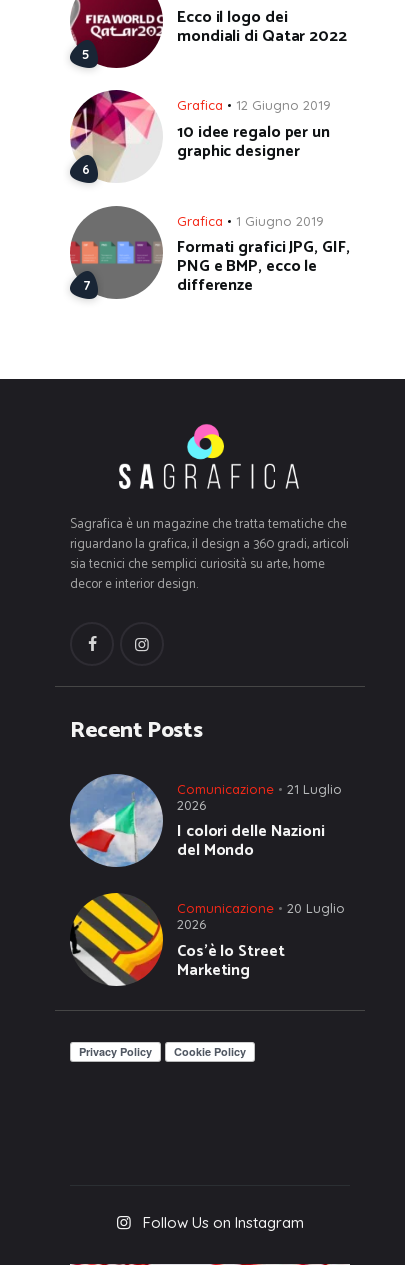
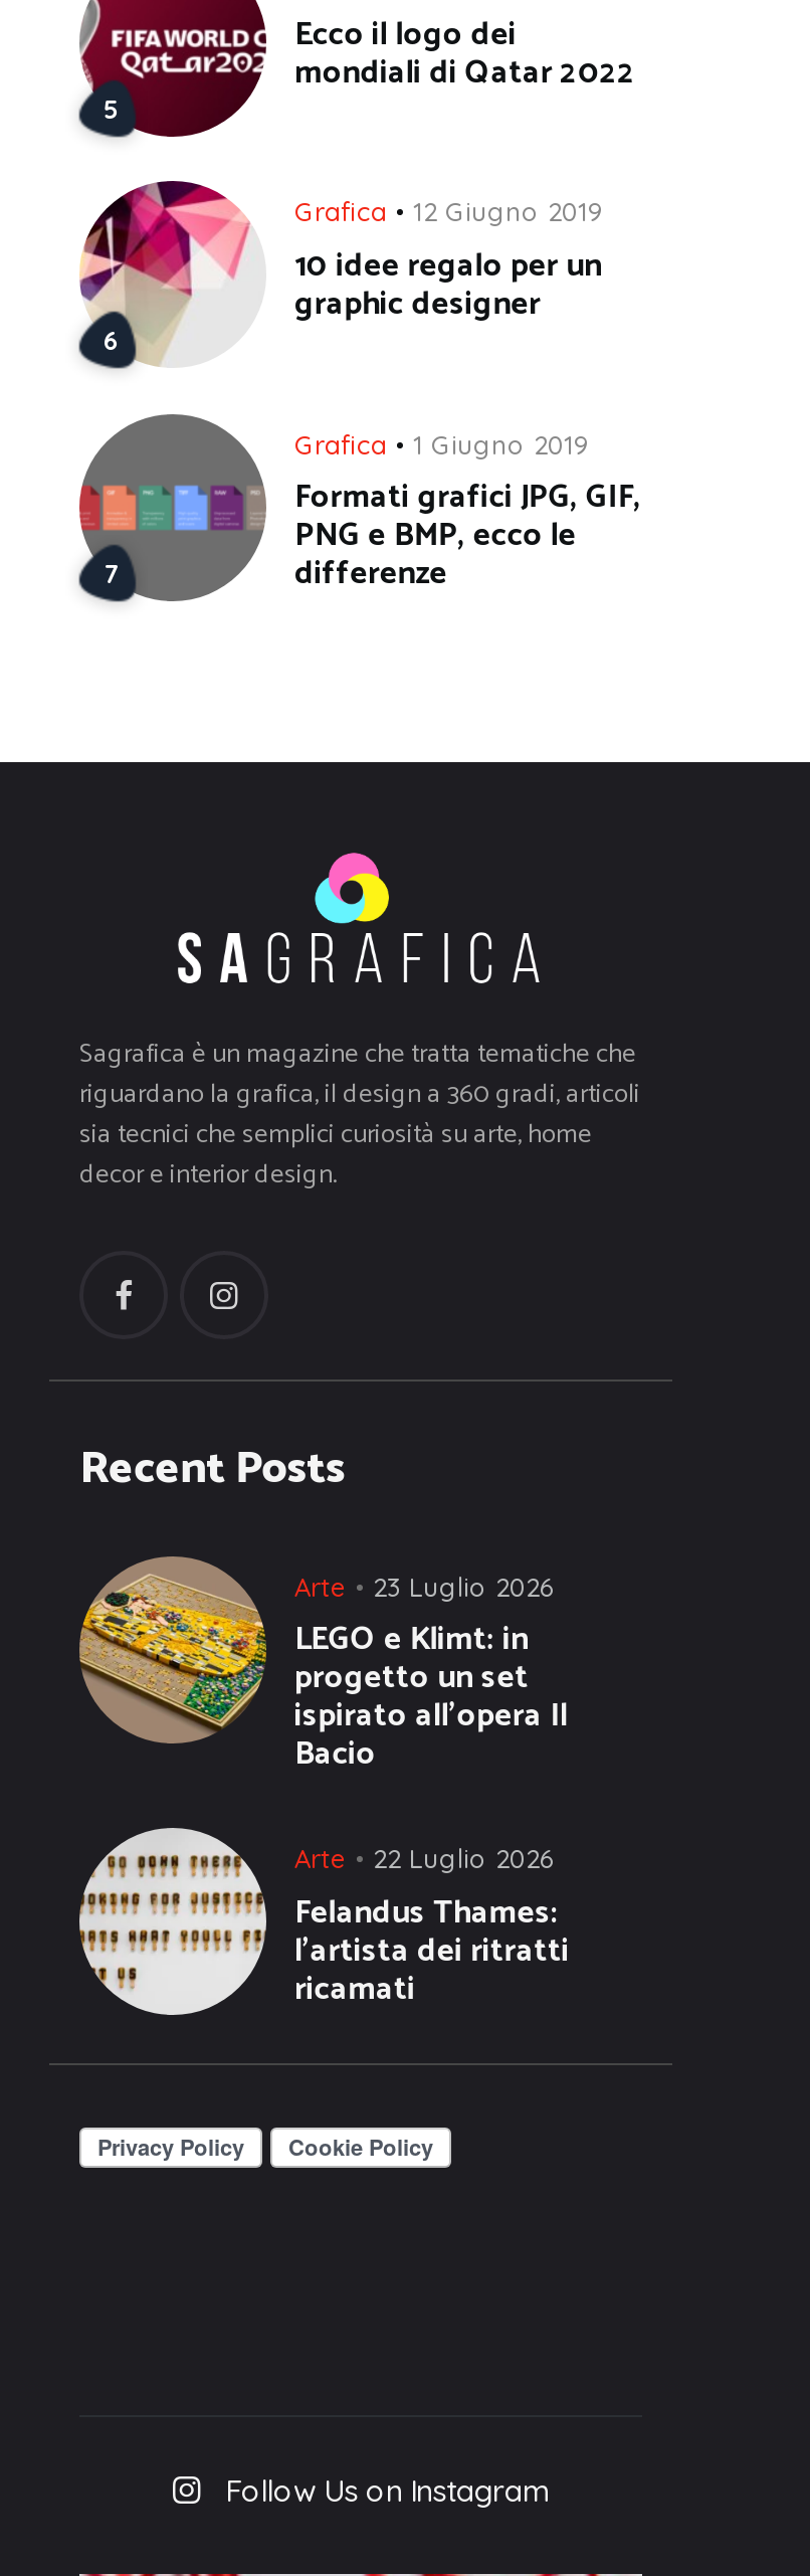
- [image]
- Comunicazione
- 21 Luglio
- 2026
- I colori delle Nazioni
- del Mondo
+ [image]
+ Arte
+ 23 Luglio 2026
+ LEGO e Klimt: in
+ progetto un set
+ ispirato all’opera Il
+ Bacio

- [image]
- Comunicazione
- 20 Luglio
- 2026
- Cos’è lo Street
- Marketing
+ [image]
+ Arte
+ 22 Luglio 2026
+ Felandus Thames:
+ l’artista dei ritratti
+ ricamati
